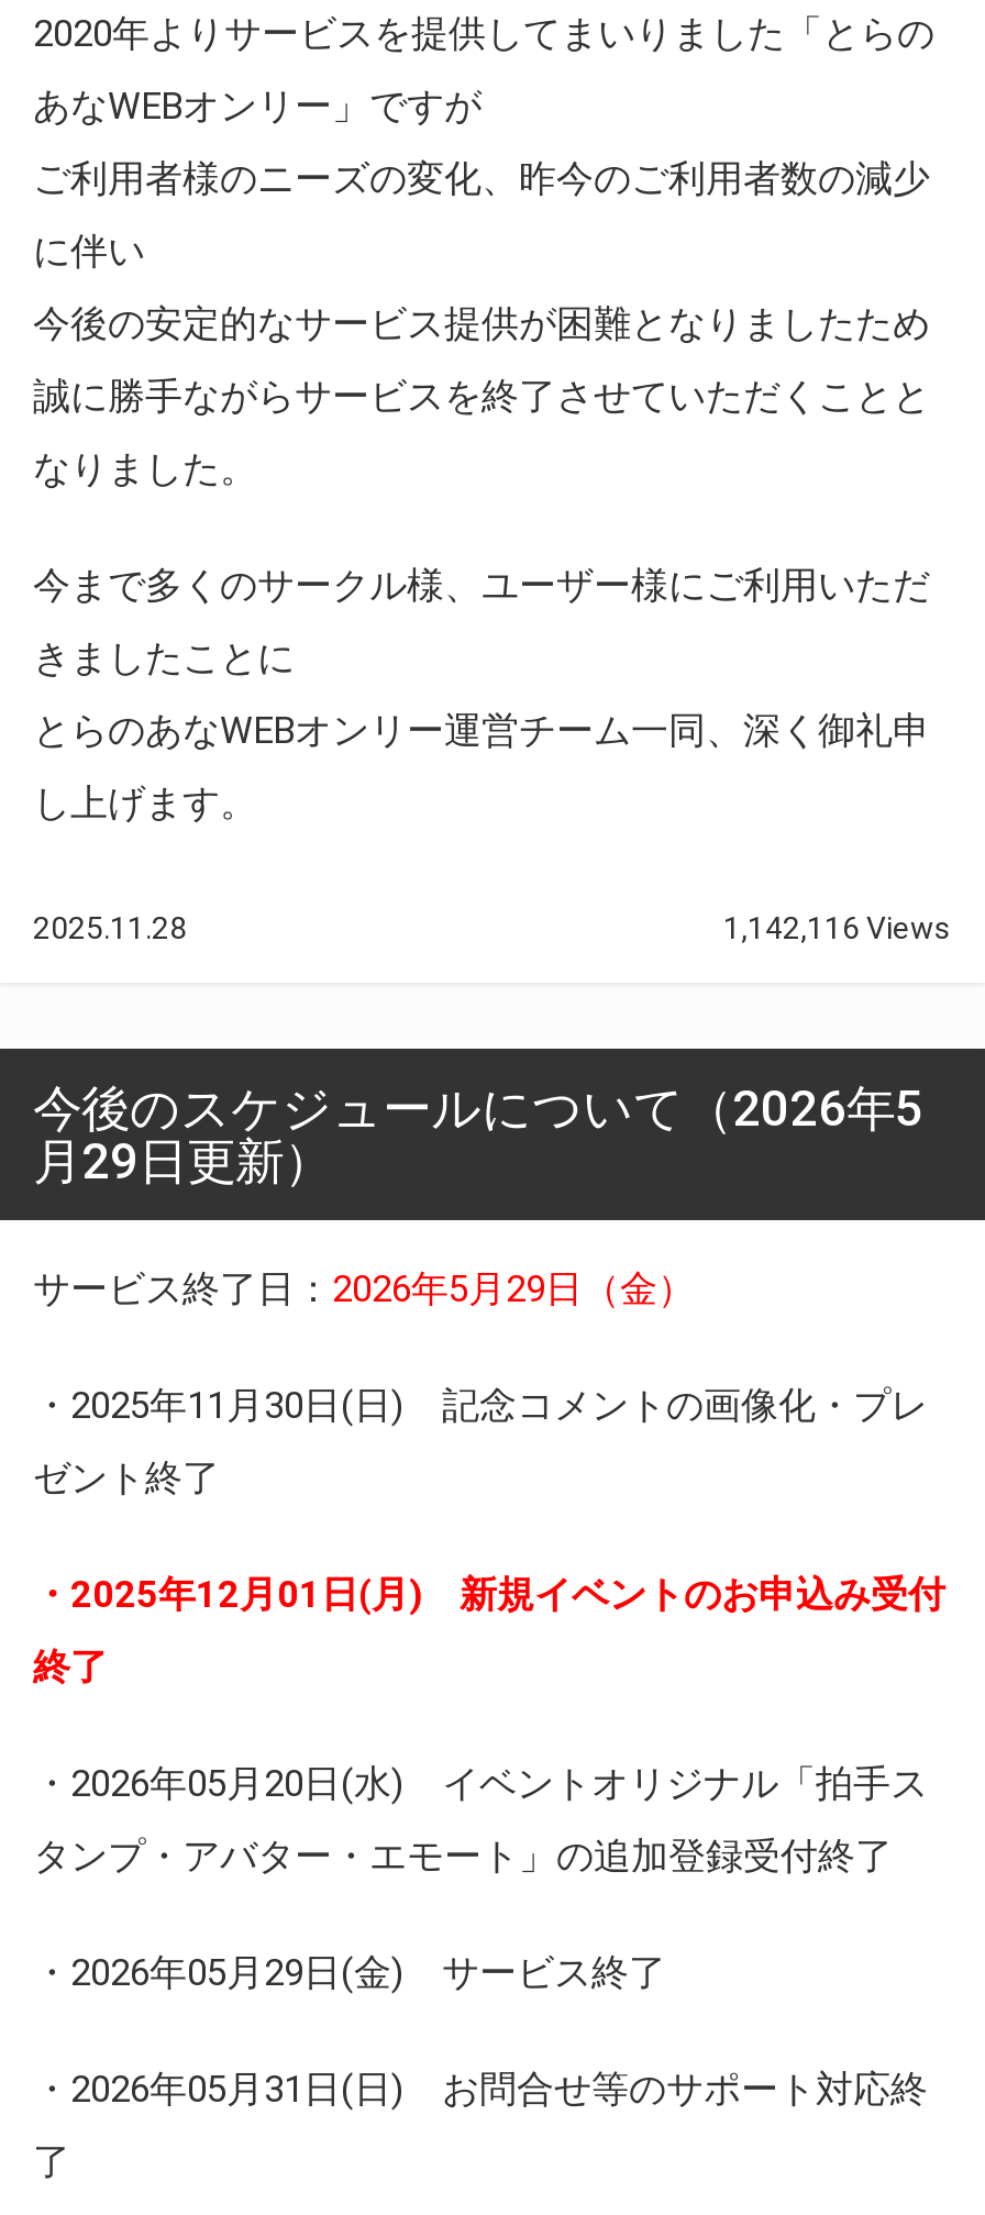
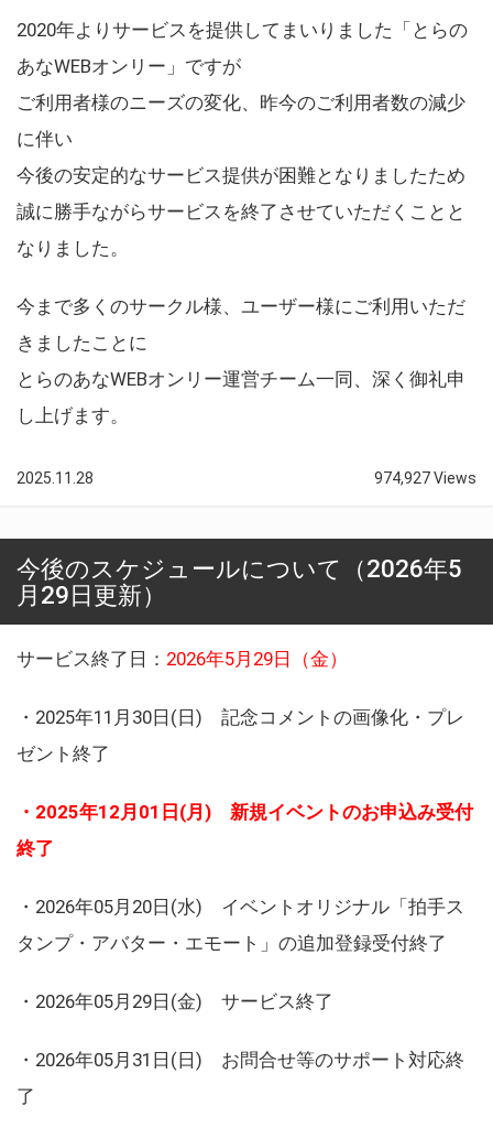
- 1,142,116 Views
+ 974,927 Views
